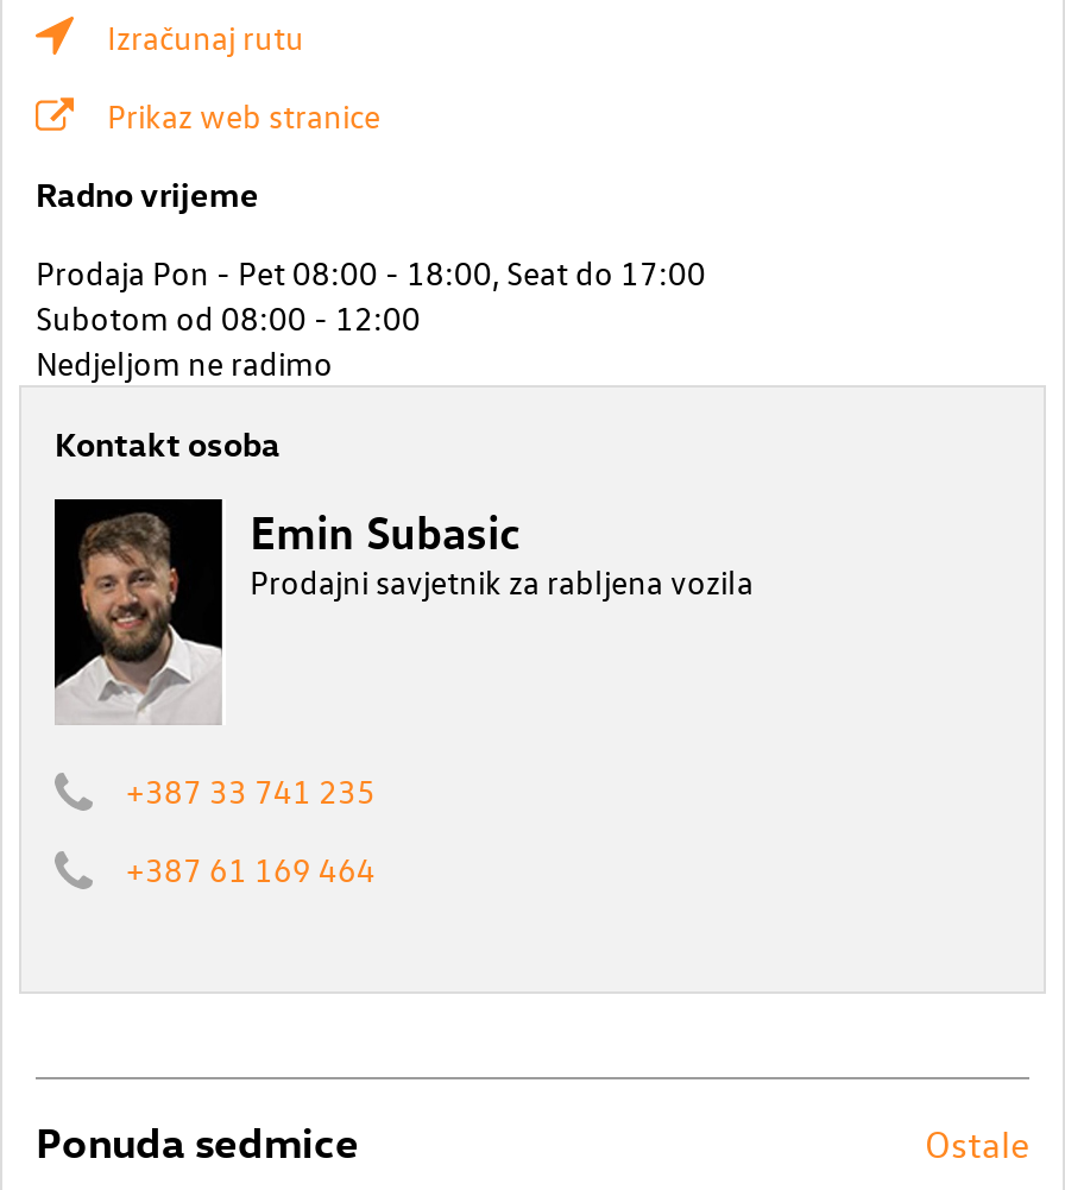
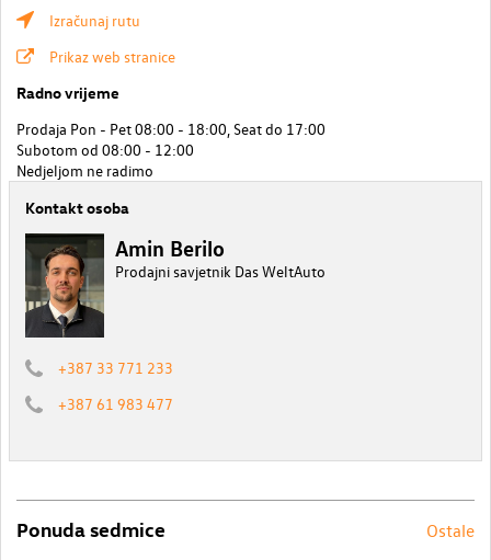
- [image]
- Emin Subasic
- Prodajni savjetnik za rabljena vozila
+ [image]
+ Amin Berilo
+ Prodajni savjetnik Das WeltAuto

- +387 33 741 235
+ +387 33 771 233

- +387 61 169 464
+ +387 61 983 477
